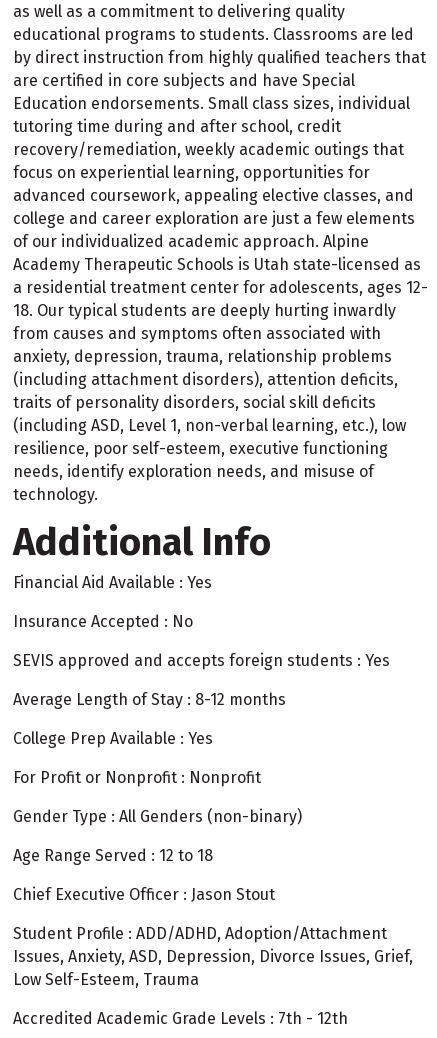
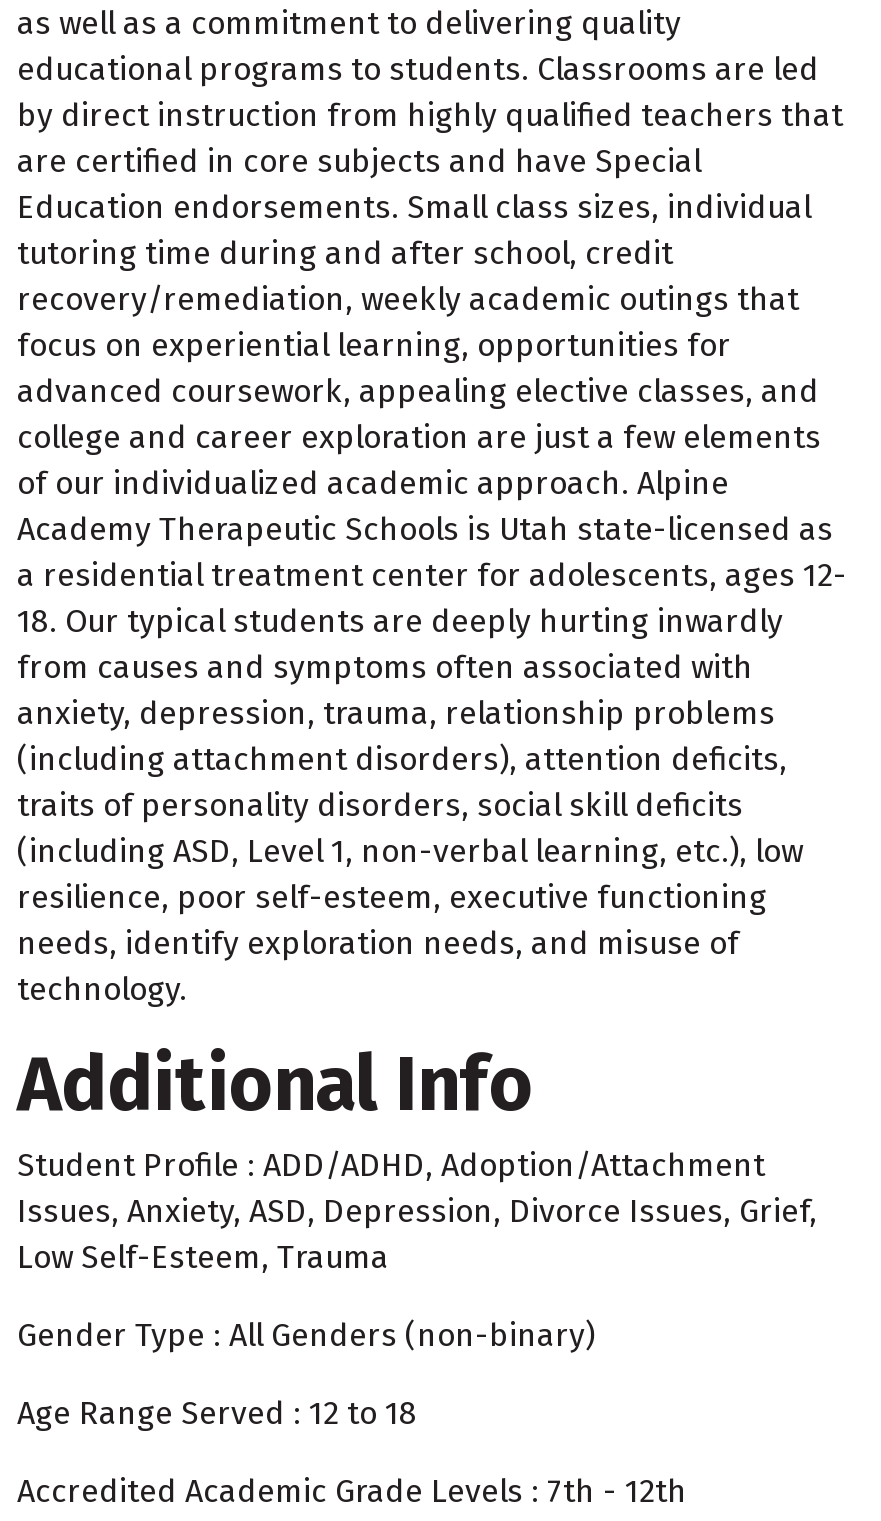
- Financial Aid Available : Yes
- Insurance Accepted : No
- SEVIS approved and accepts foreign students : Yes
- Average Length of Stay : 8-12 months
- College Prep Available : Yes
- For Profit or Nonprofit : Nonprofit
- Chief Executive Officer : Jason Stout

moved down: Gender Type : All Genders (non-binary) | Age Range Served : 12 to 18

moved up: Student Profile : ADD/ADHD, Adoption/Attachment | Issues, Anxiety, ASD, Depression, Divorce Issues, Grief, | Low Self-Esteem, Trauma
